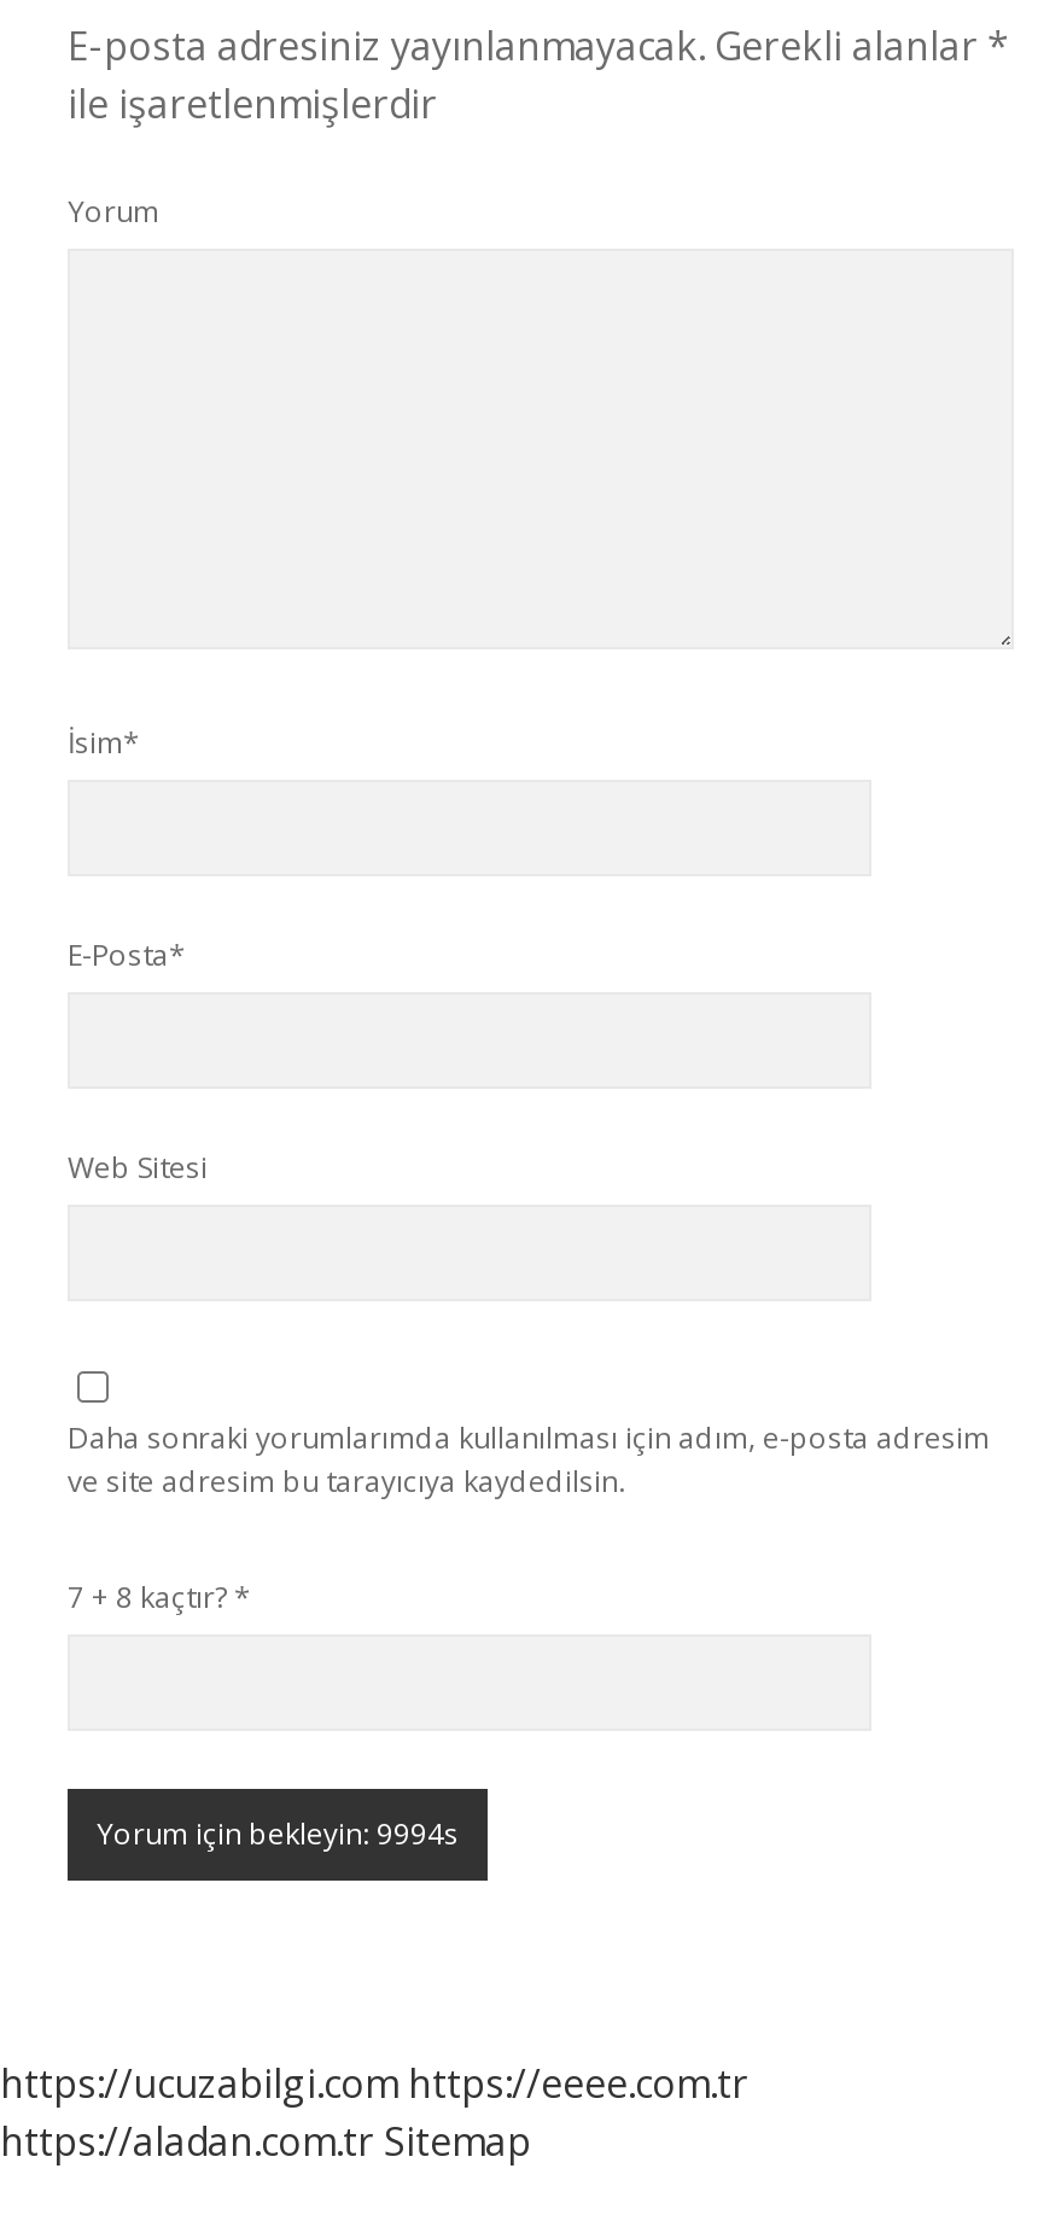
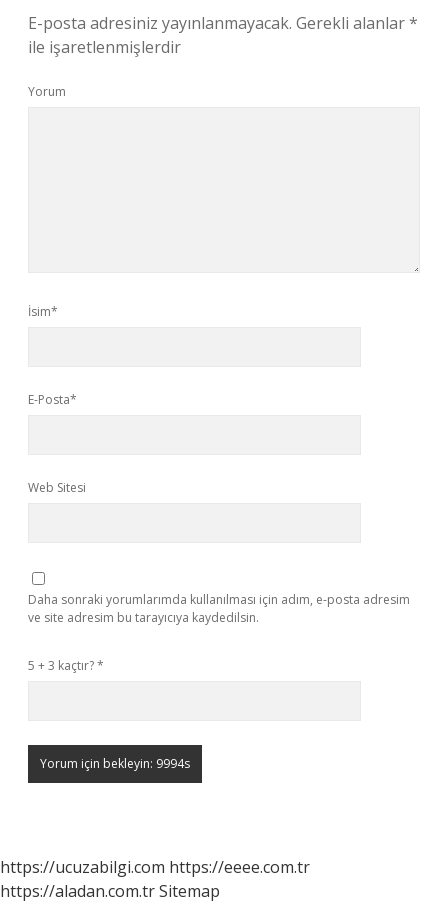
- 7 + 8 kaçtır? *
+ 5 + 3 kaçtır? *
